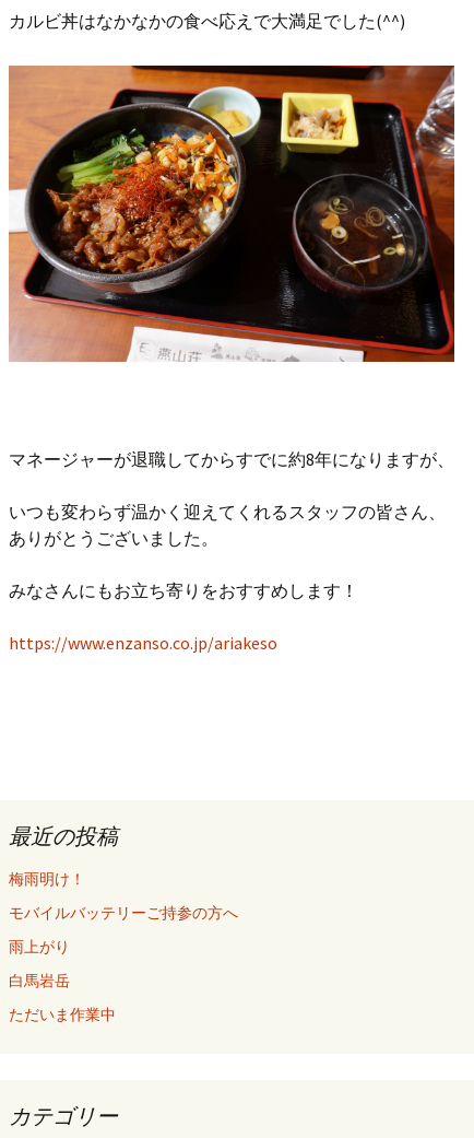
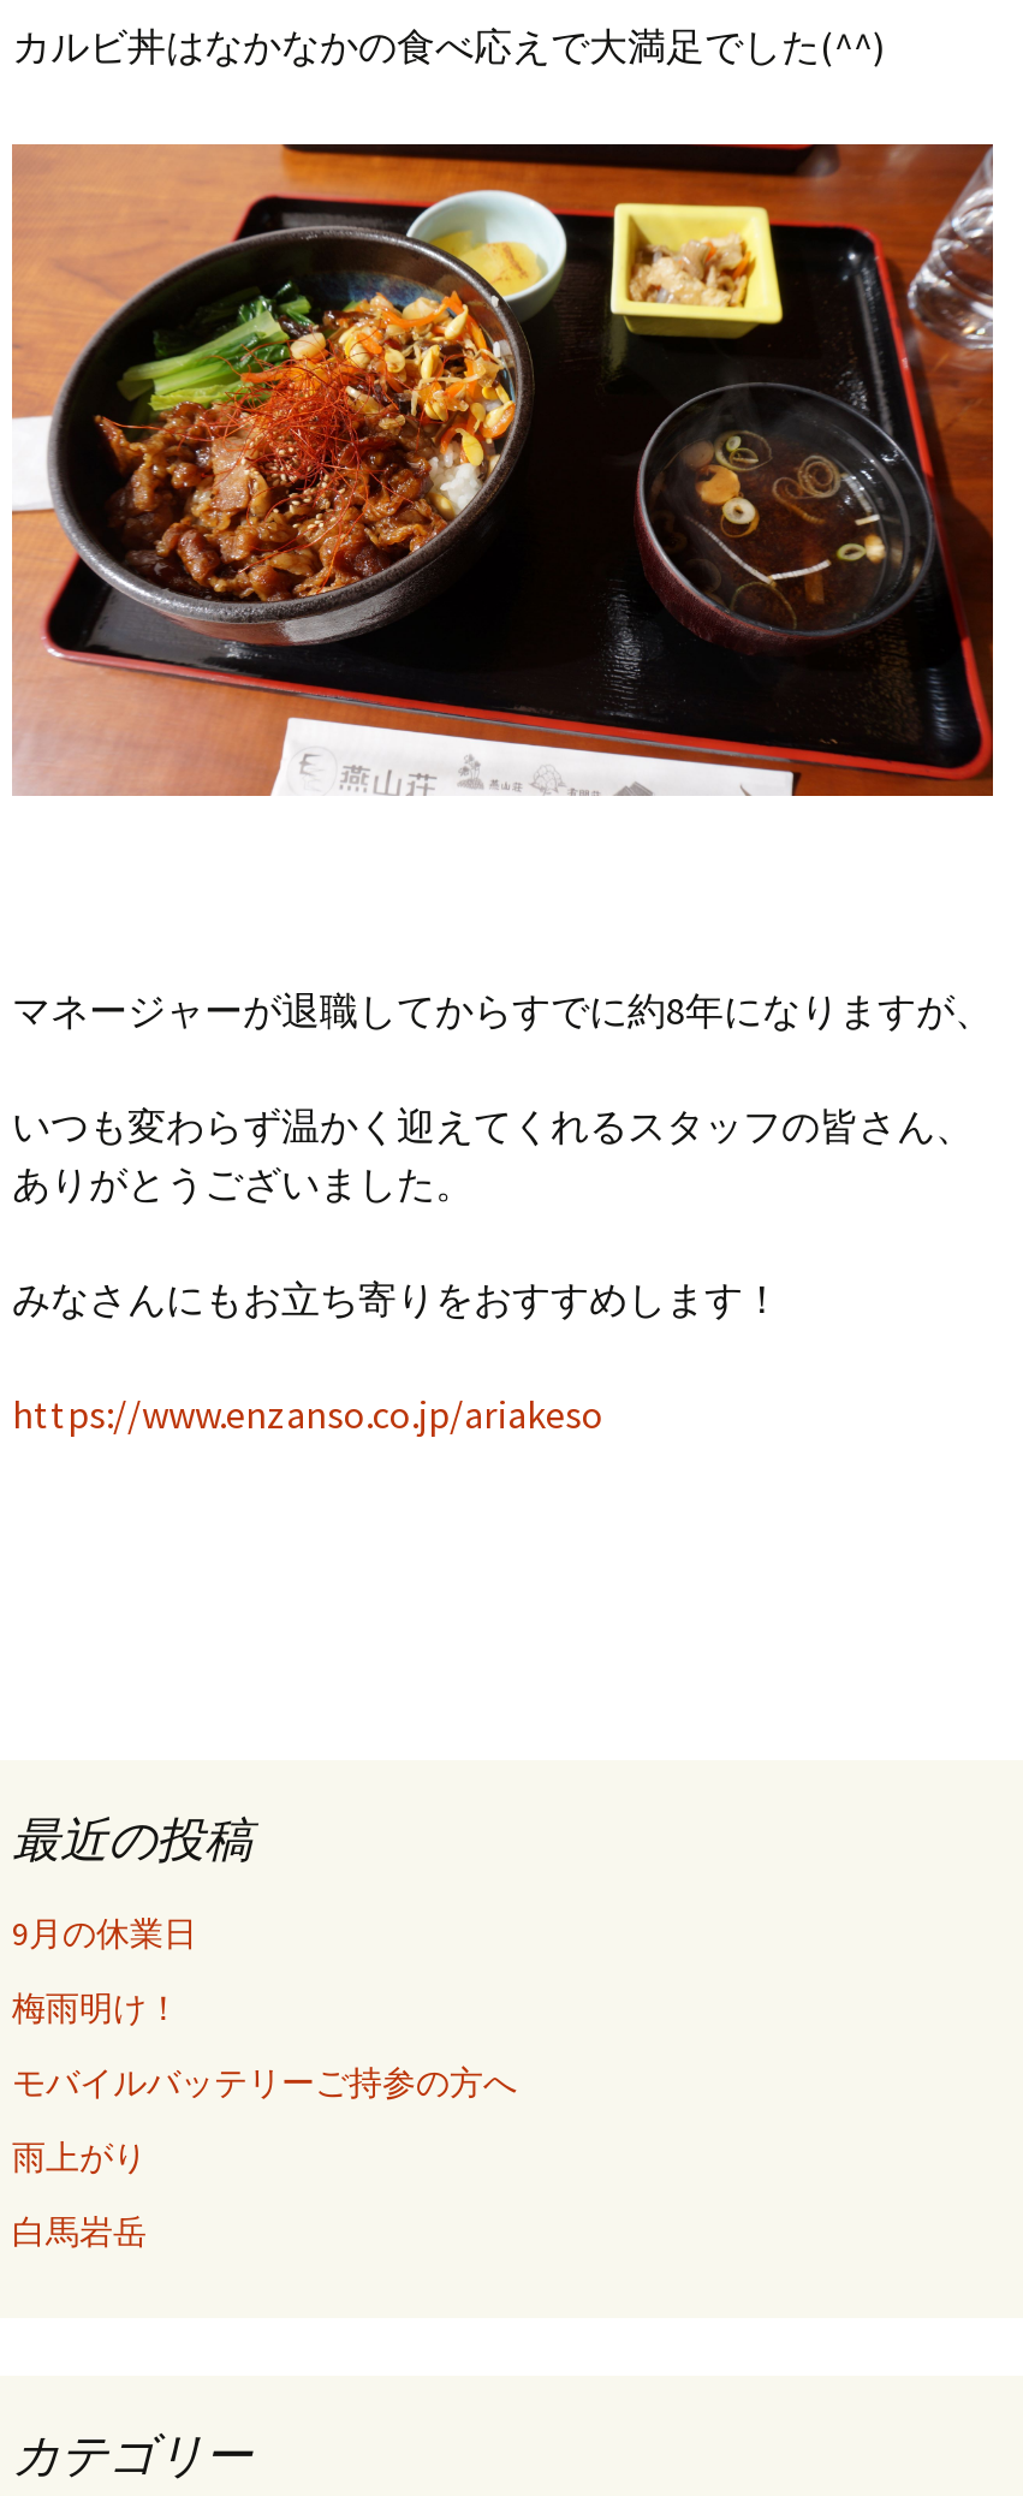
+ 9月の休業日

moved down: 梅雨明け！ | モバイルバッテリーご持参の方へ | 雨上がり | 白馬岩岳

- ただいま作業中
